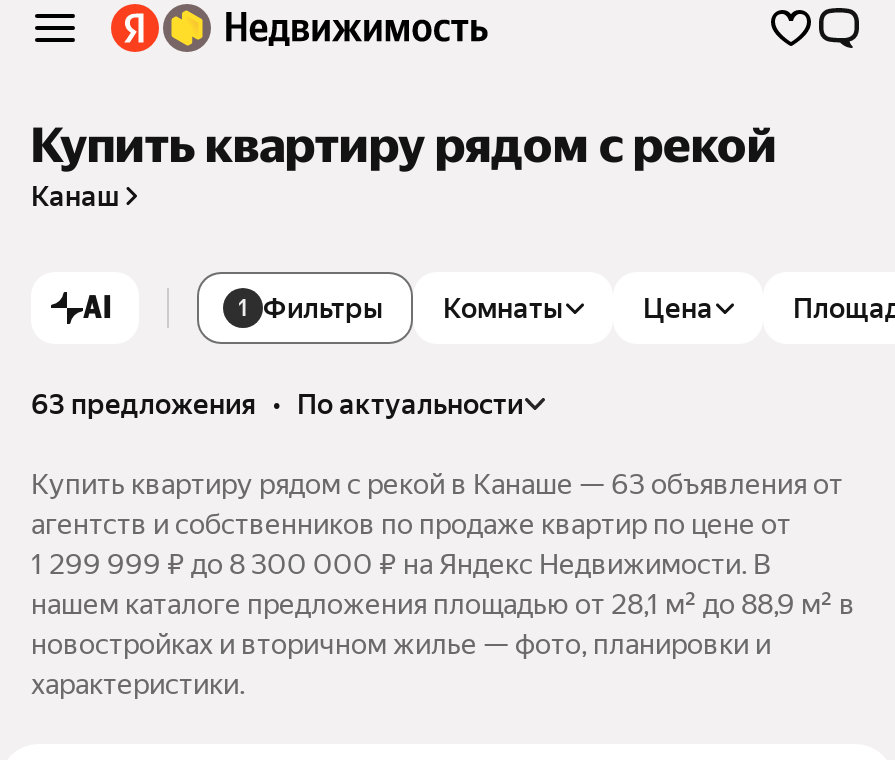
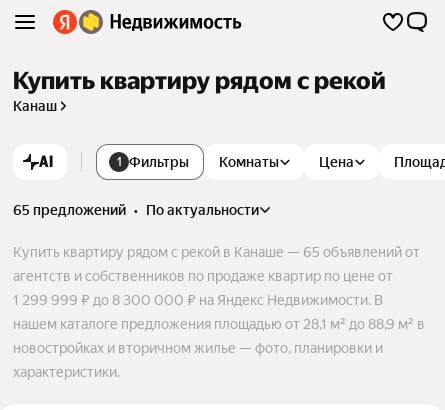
- 63 предложения • по актуальности
+ 65 предложений • по актуальности

- Купить квартиру рядом с рекой в Канаше — 63 объявления от
+ Купить квартиру рядом с рекой в Канаше — 65 объявлений от
